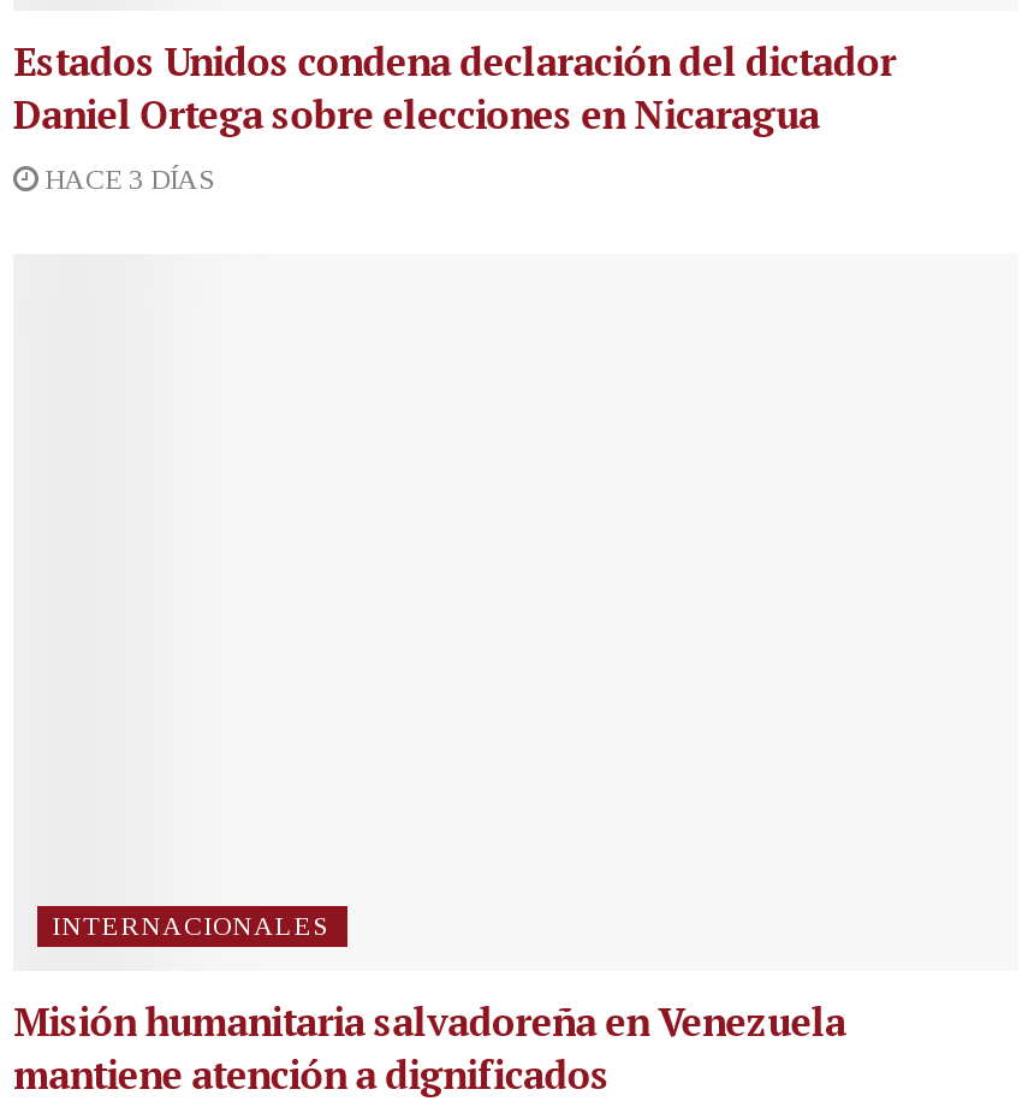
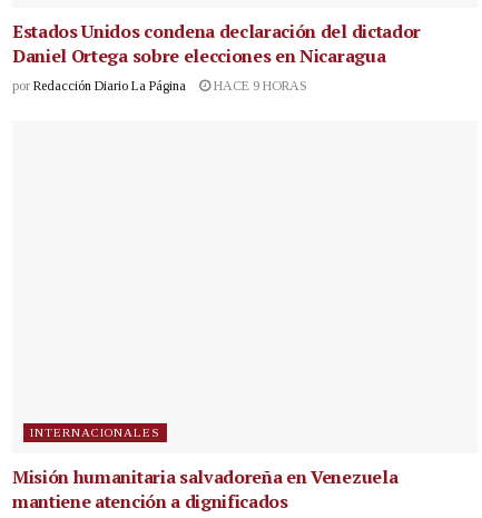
- HACE 3 DÍAS
+ por Redacción Diario La Página
+ HACE 9 HORAS
